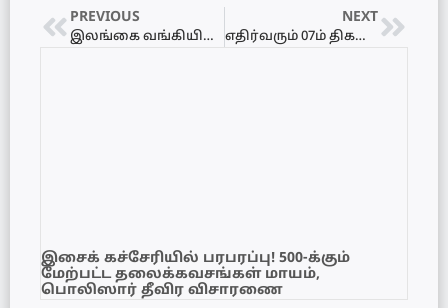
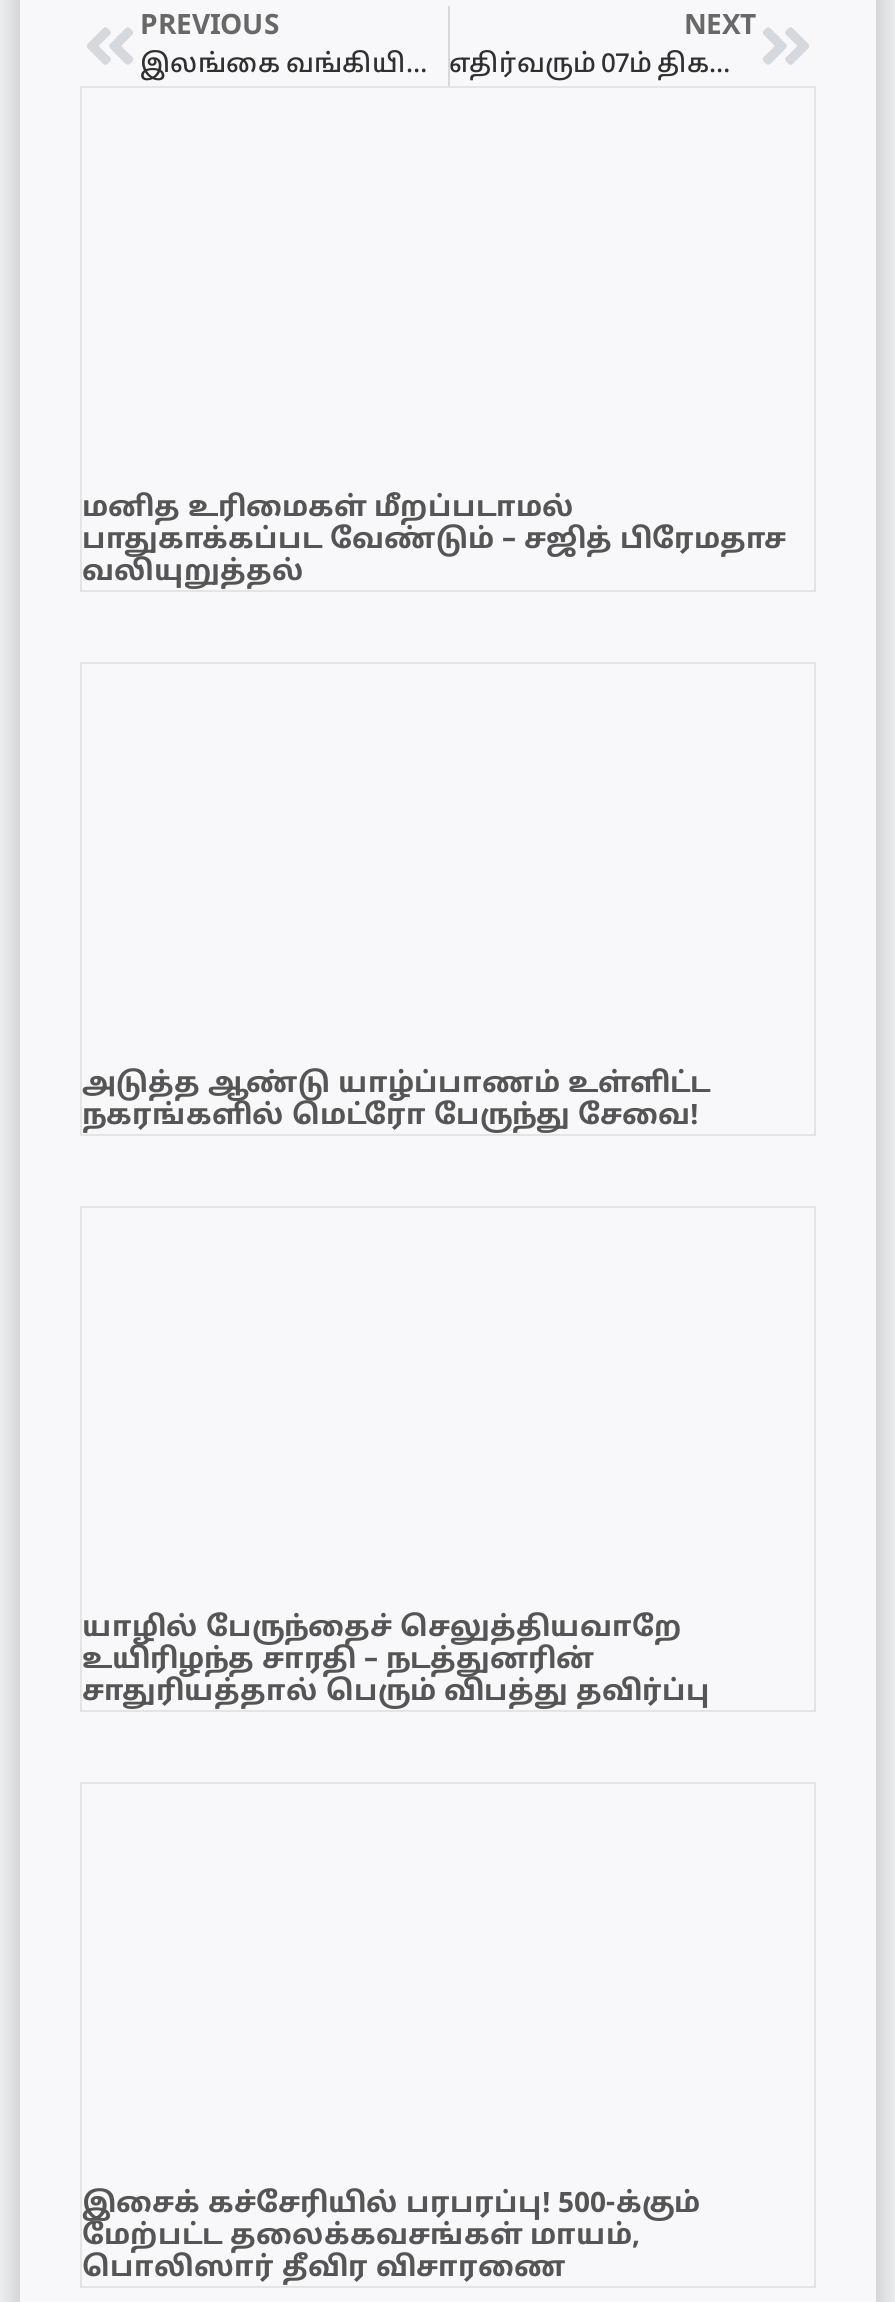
+ மனித உரிமைகள் மீறப்படாமல்
+ பாதுகாக்கப்பட வேண்டும் – சஜித் பிரேமதாச
+ வலியுறுத்தல்

+ அடுத்த ஆண்டு யாழ்ப்பாணம் உள்ளிட்ட
+ நகரங்களில் மெட்ரோ பேருந்து சேவை!

+ யாழில் பேருந்தைச் செலுத்தியவாறே
+ உயிரிழந்த சாரதி – நடத்துனரின்
+ சாதுரியத்தால் பெரும் விபத்து தவிர்ப்பு
